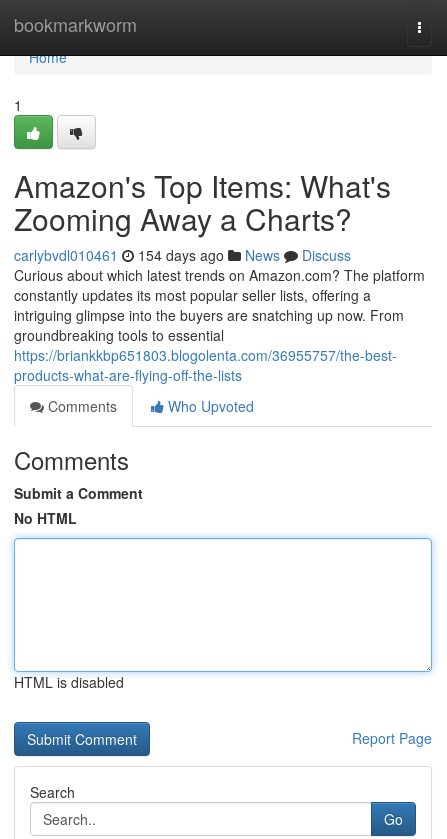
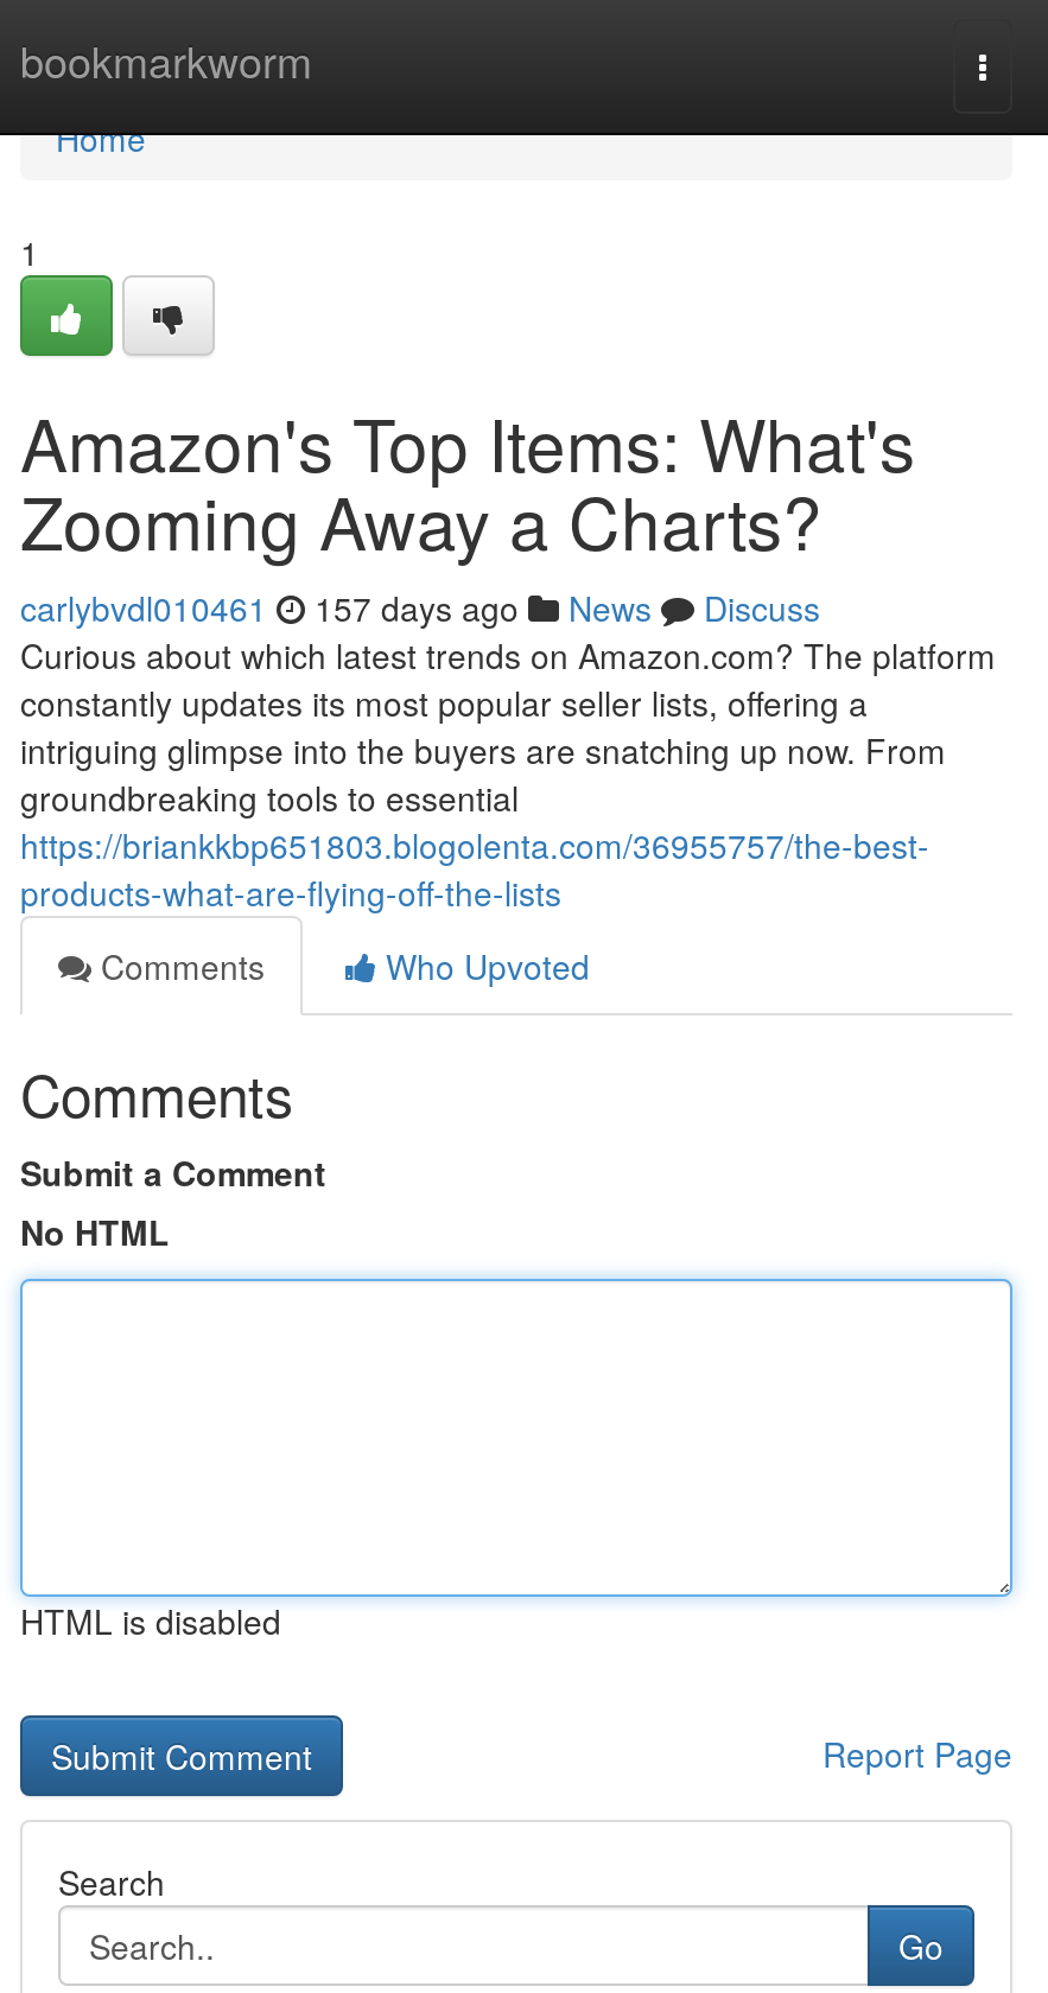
- carlybvdl010461 154 days ago News Discuss
+ carlybvdl010461 157 days ago News Discuss
